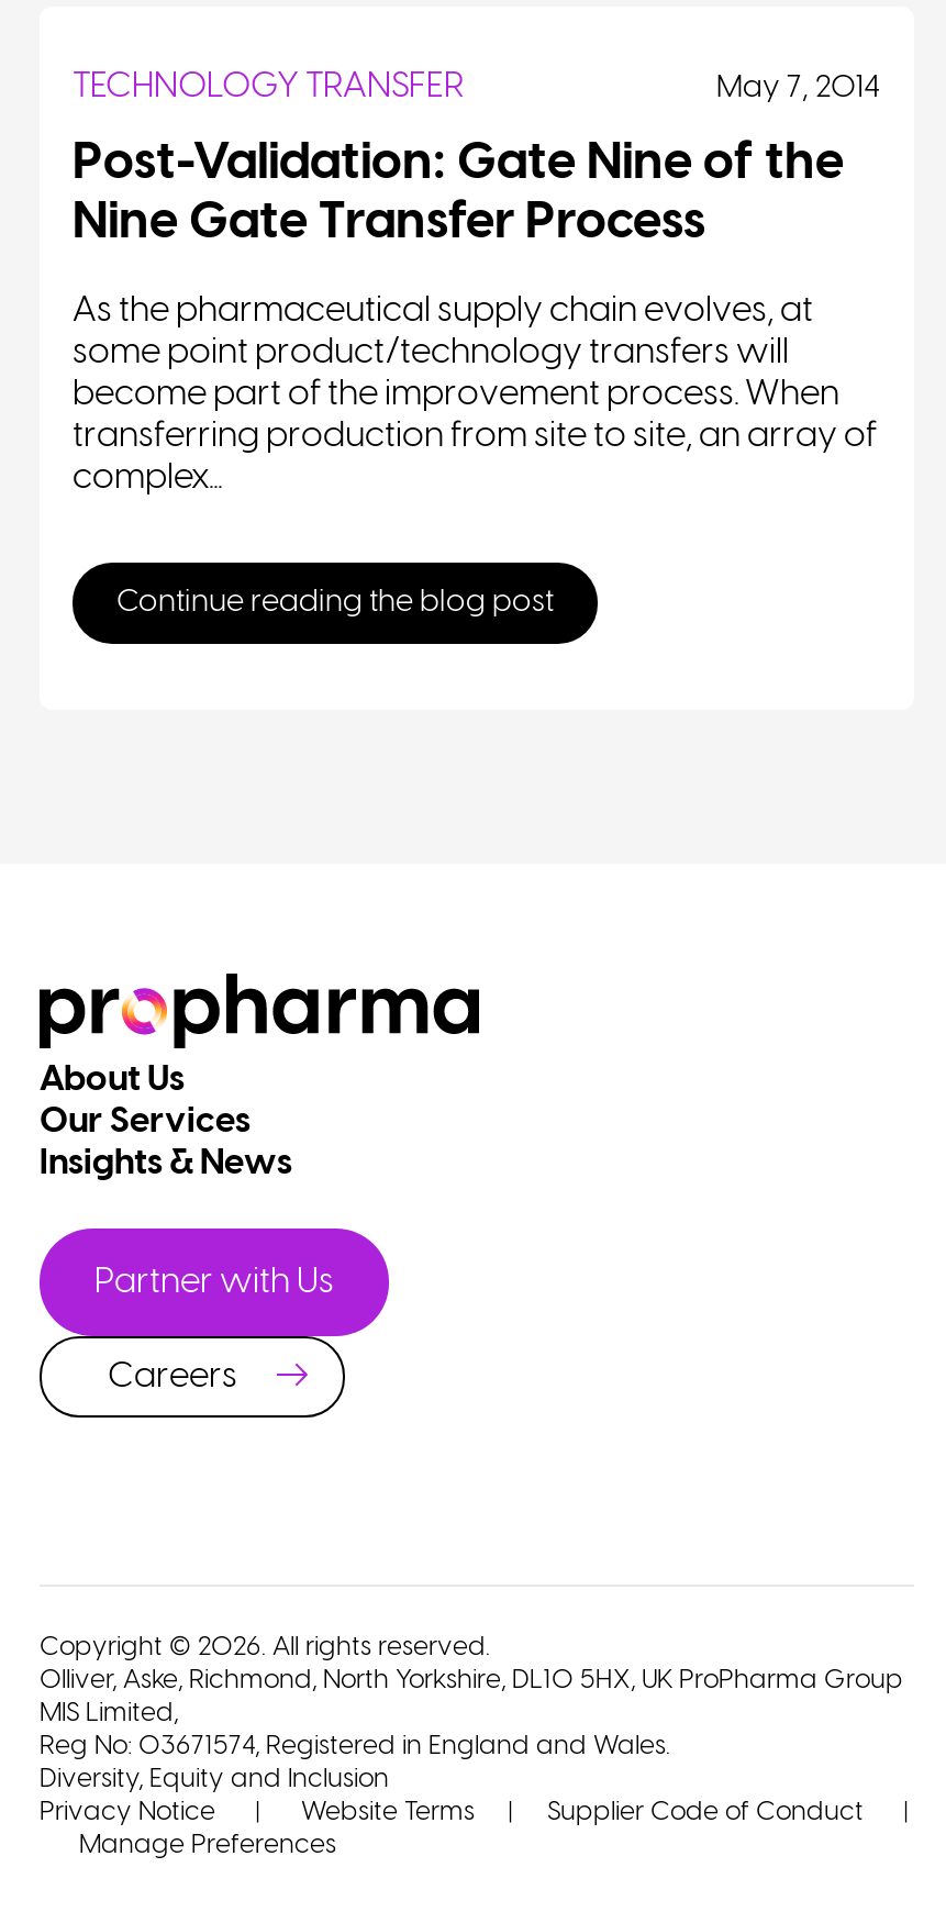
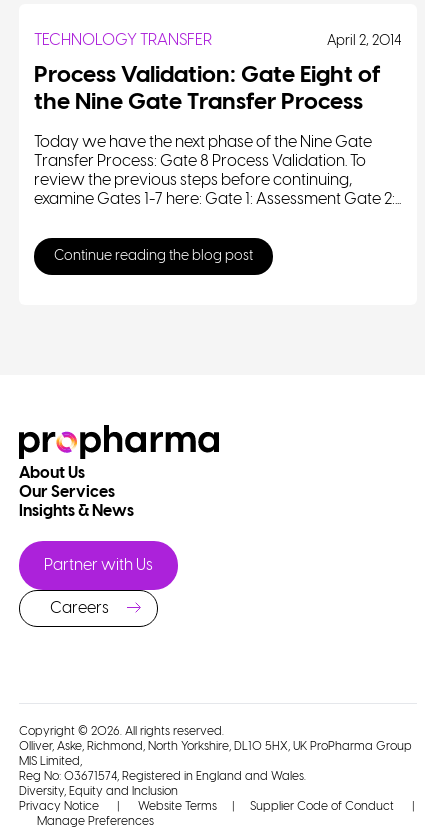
- May 7, 2014
+ April 2, 2014

- Post-Validation: Gate Nine of the
- Nine Gate Transfer Process
+ Process Validation: Gate Eight of
+ the Nine Gate Transfer Process

- As the pharmaceutical supply chain evolves, at
- some point product/technology transfers will
- become part of the improvement process. When
- transferring production from site to site, an array of
- complex...
+ Today we have the next phase of the Nine Gate
+ Transfer Process: Gate 8 Process Validation. To
+ review the previous steps before continuing,
+ examine Gates 1-7 here: Gate 1: Assessment Gate 2:...
